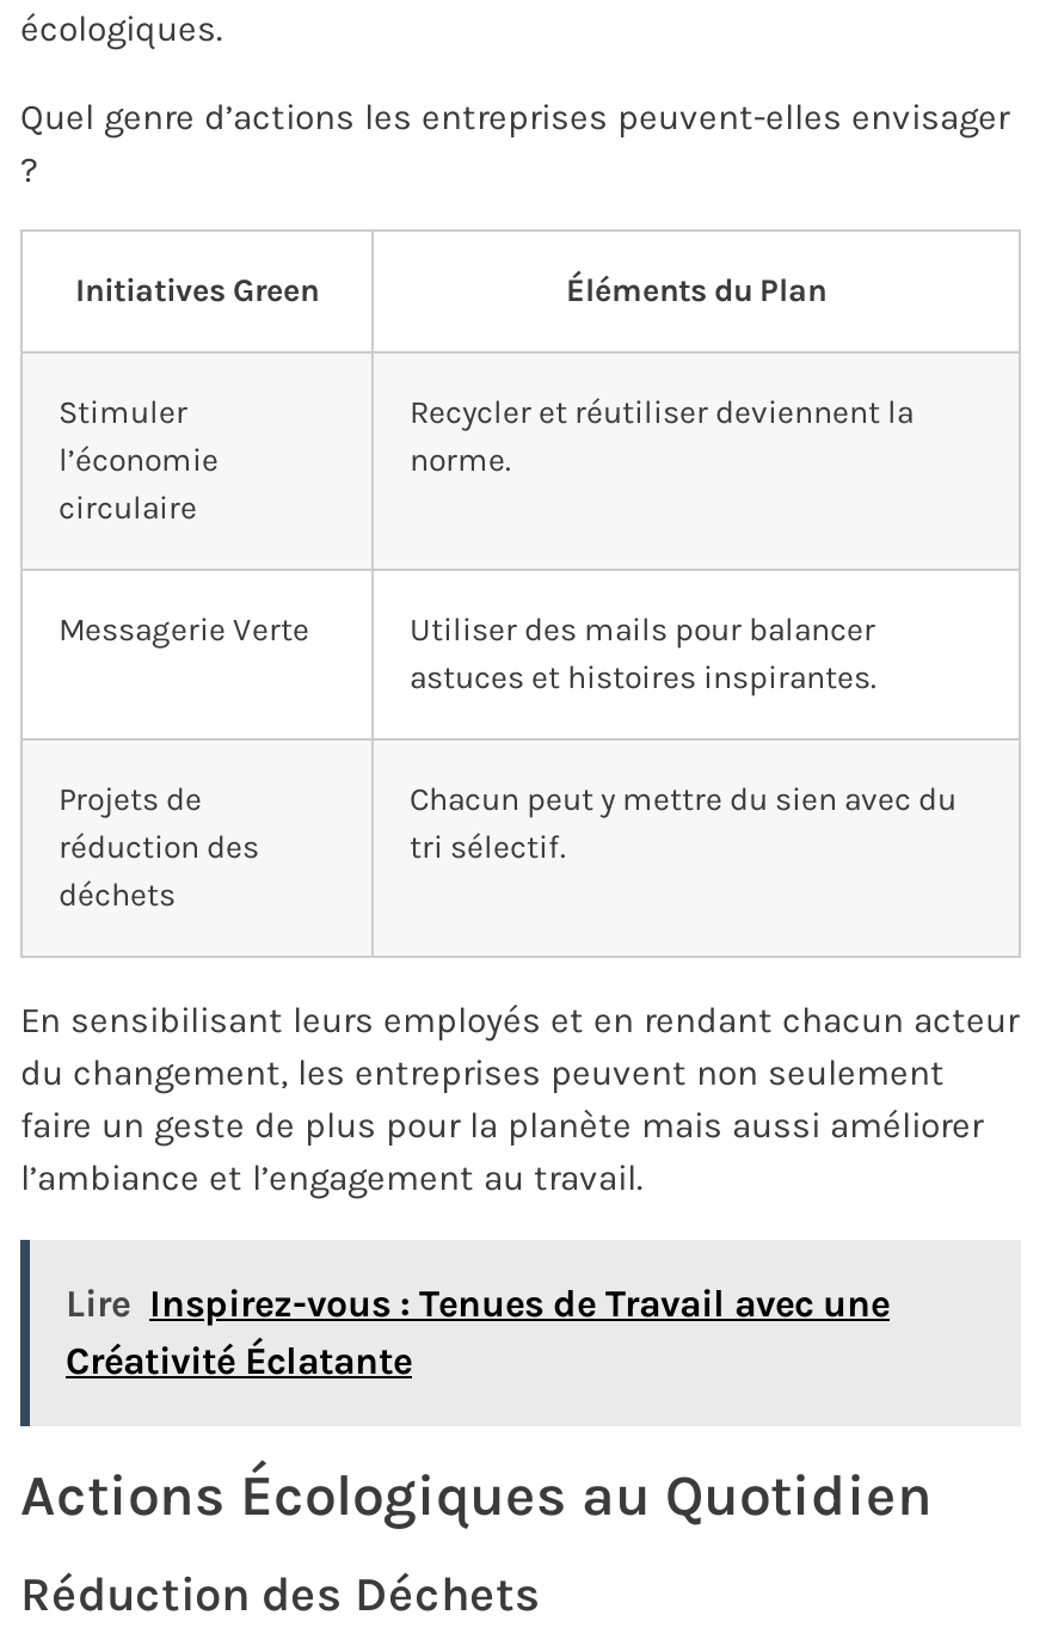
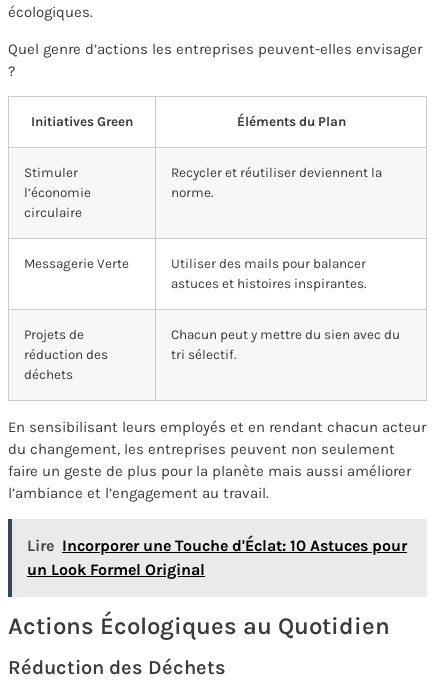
- Lire Inspirez-vous : Tenues de Travail avec une
- Créativité Éclatante
+ Lire Incorporer une Touche d'Éclat: 10 Astuces pour
+ un Look Formel Original
